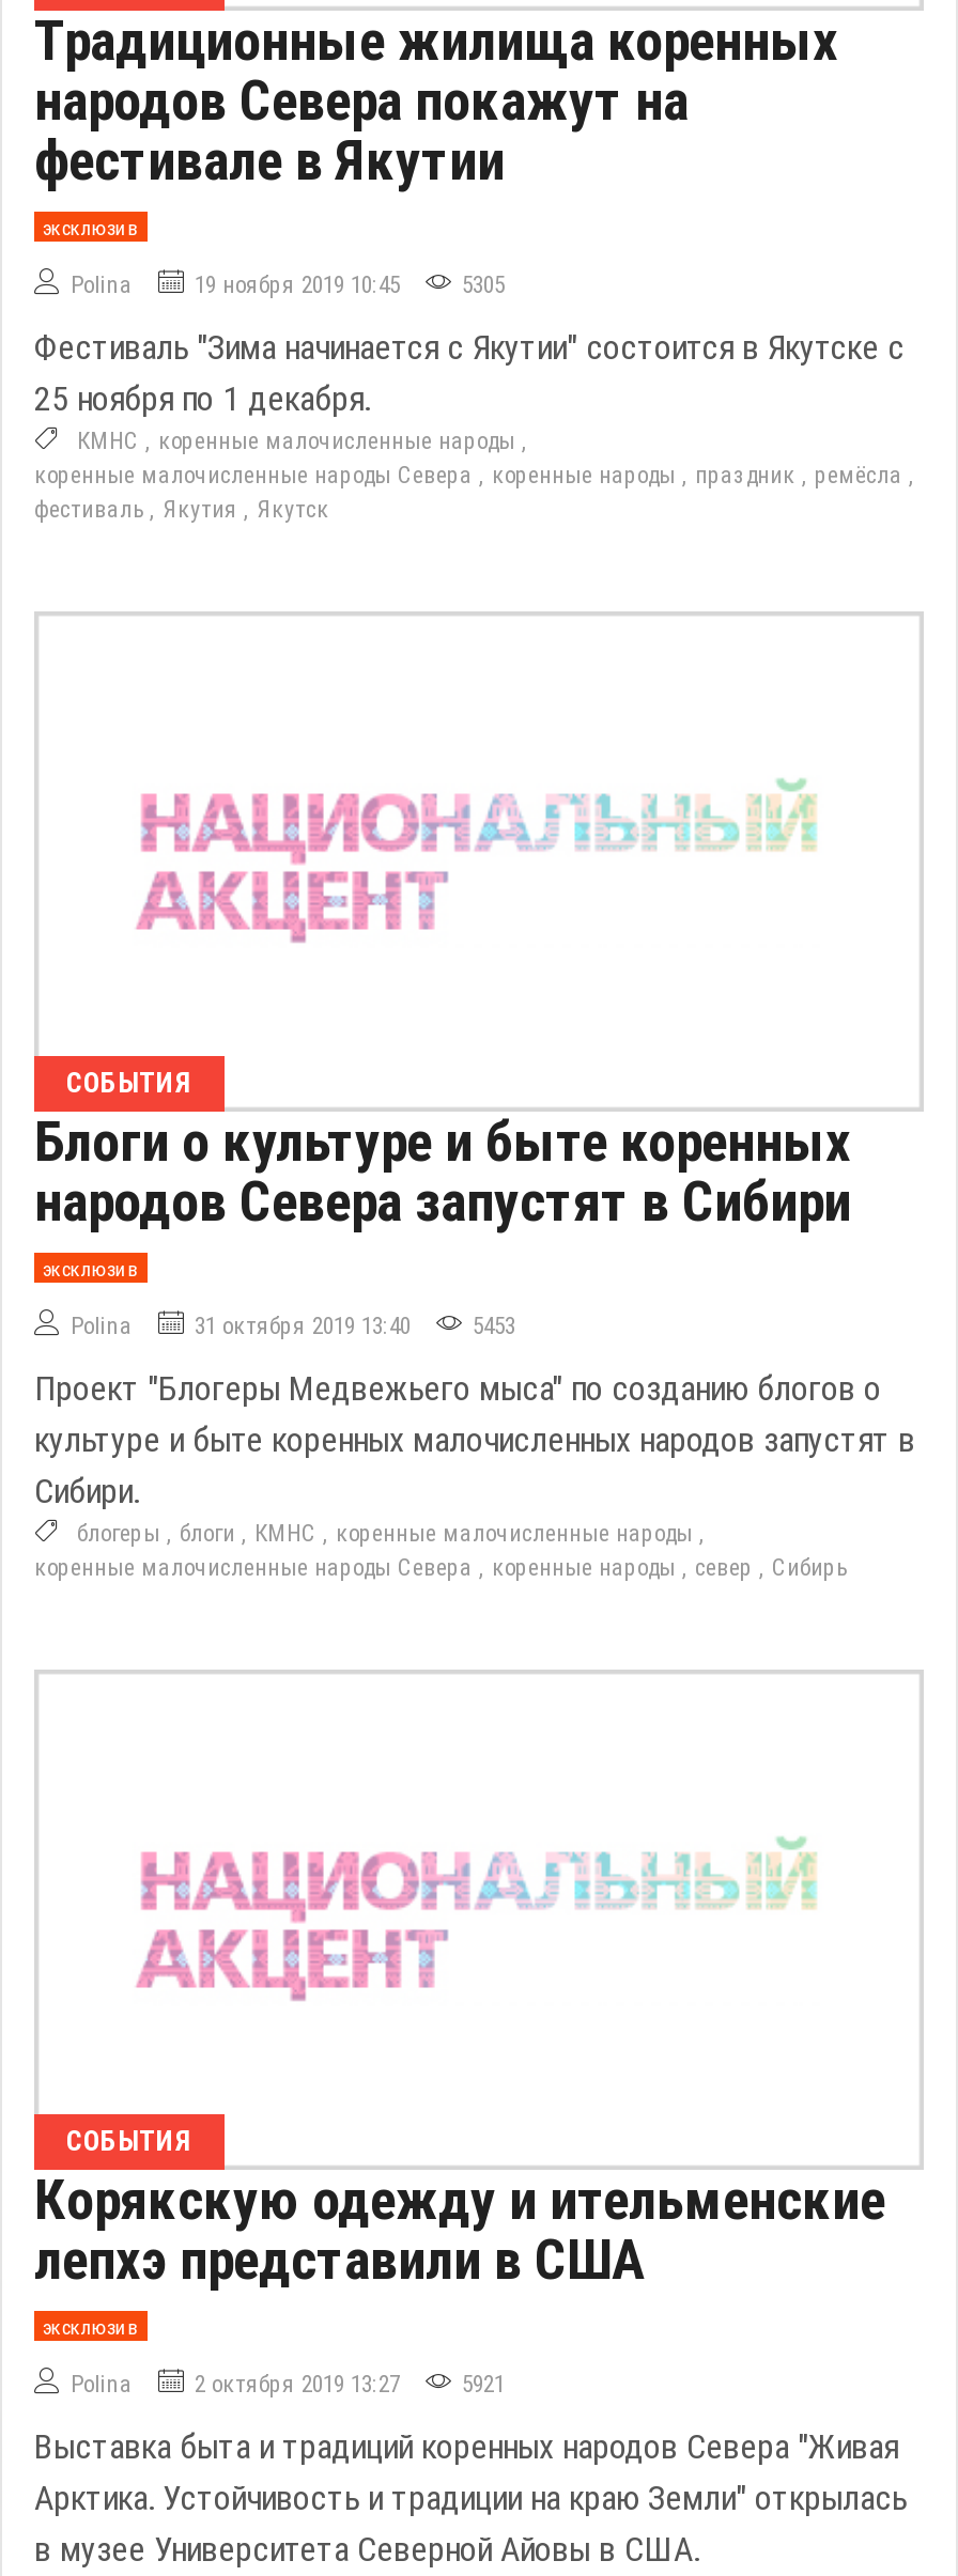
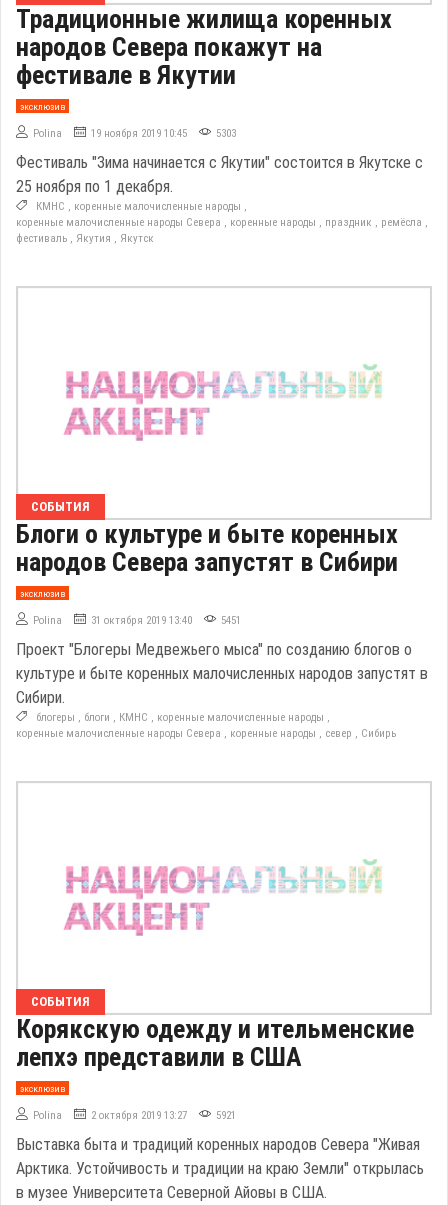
- 5305
+ 5303

- 5453
+ 5451
